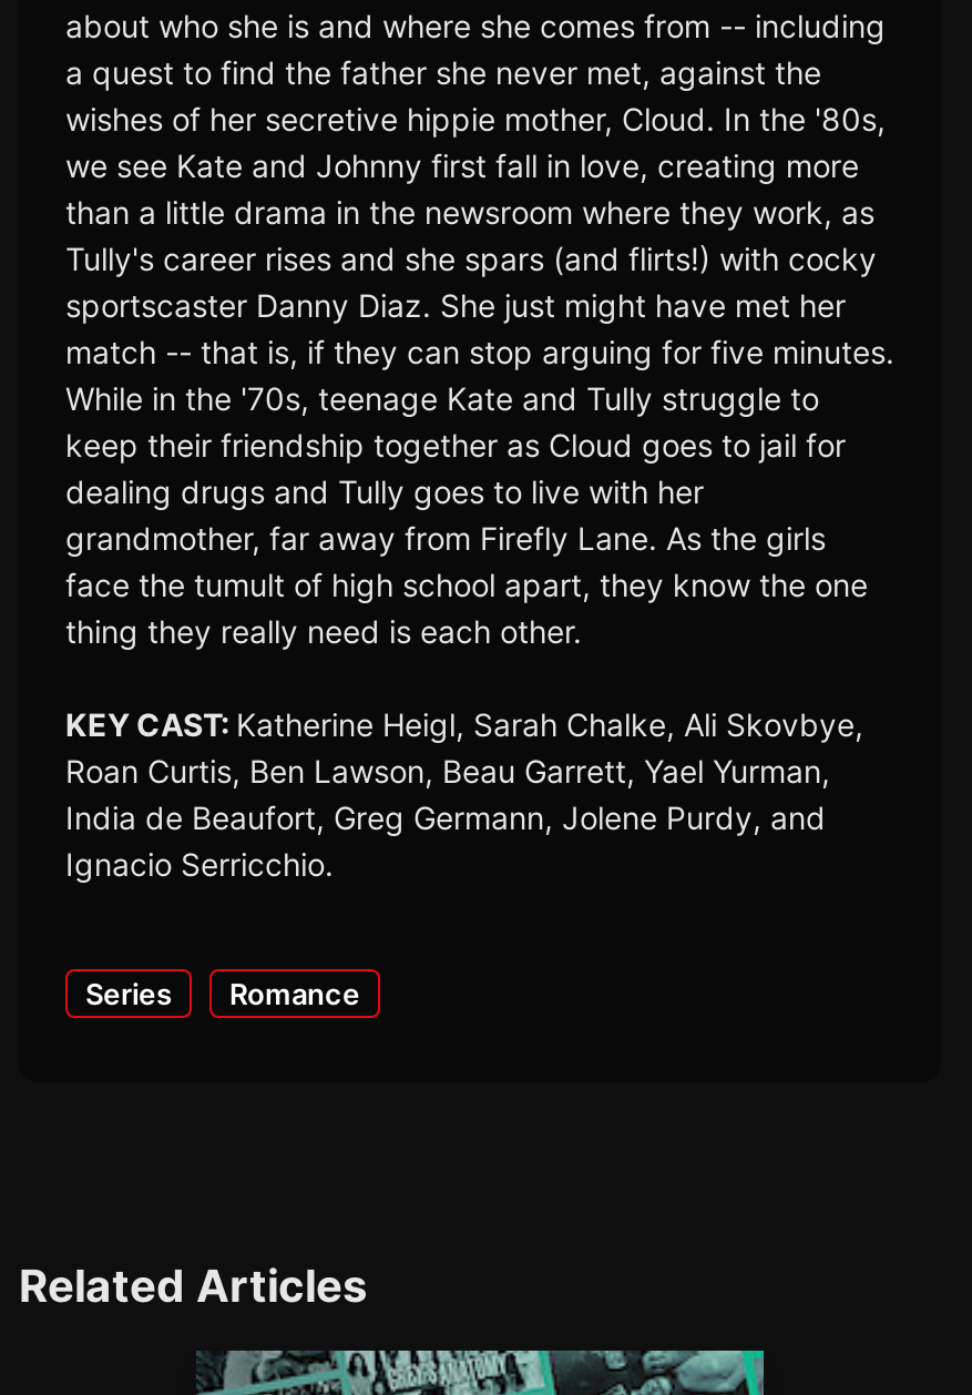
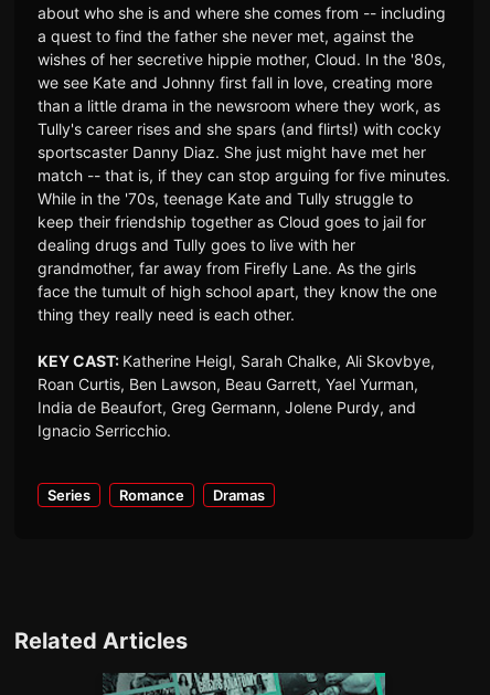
+ Dramas
